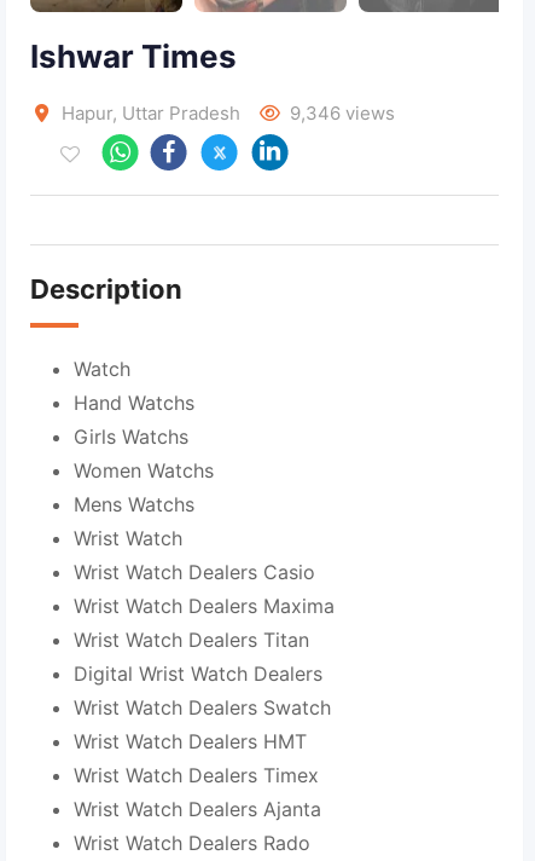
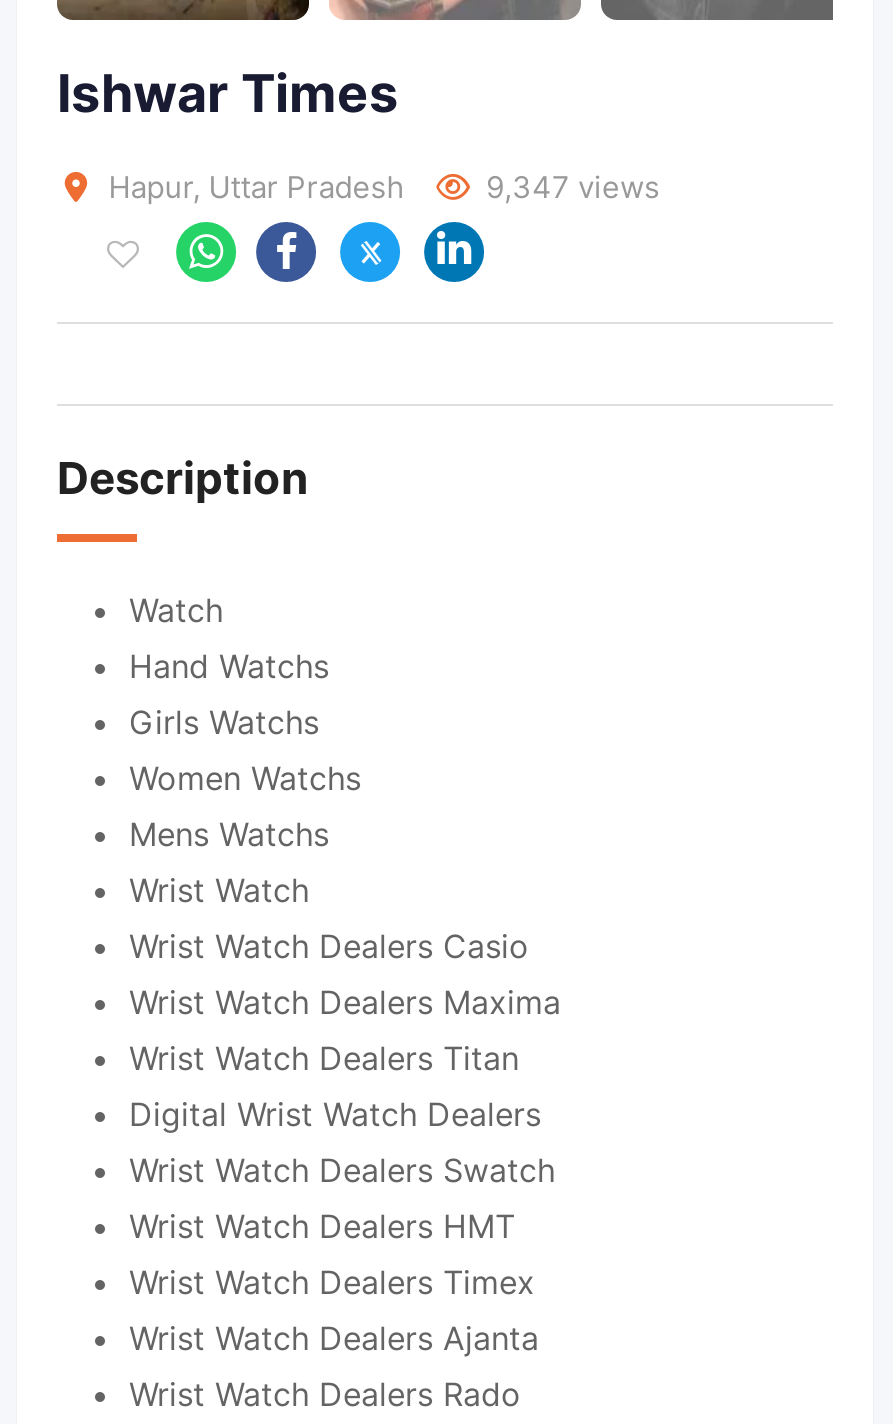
- 9,346 views
+ 9,347 views
